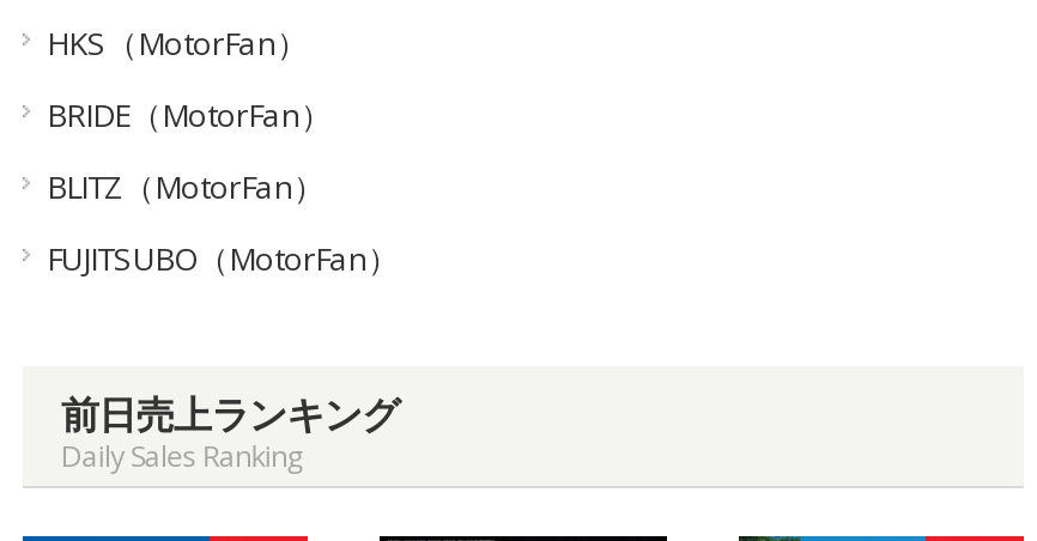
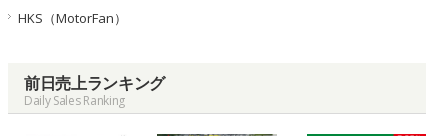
- BRIDE（MotorFan）
- BLITZ（MotorFan）
- FUJITSUBO（MotorFan）
